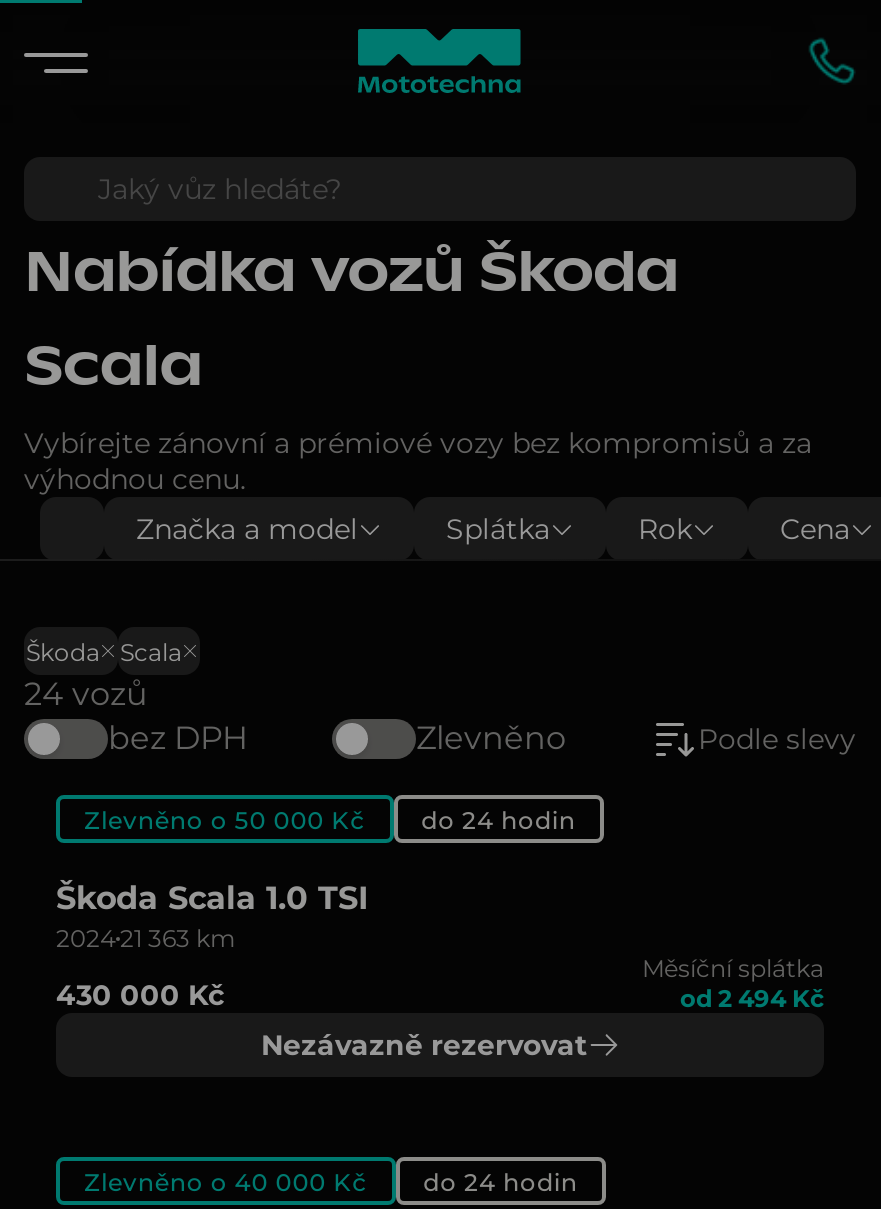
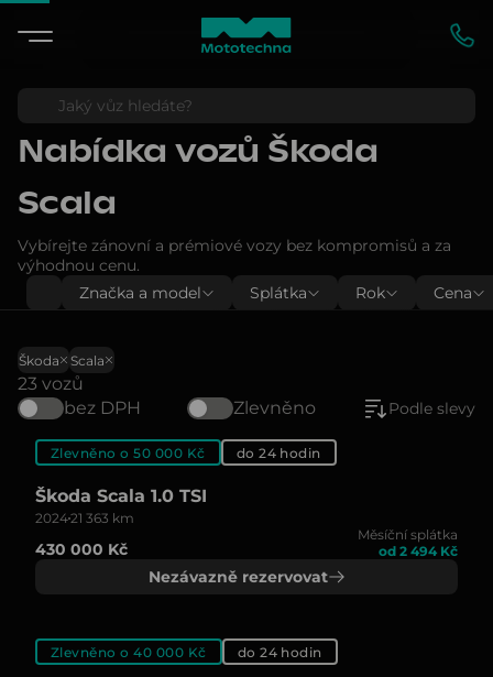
- 24 vozů
+ 23 vozů
